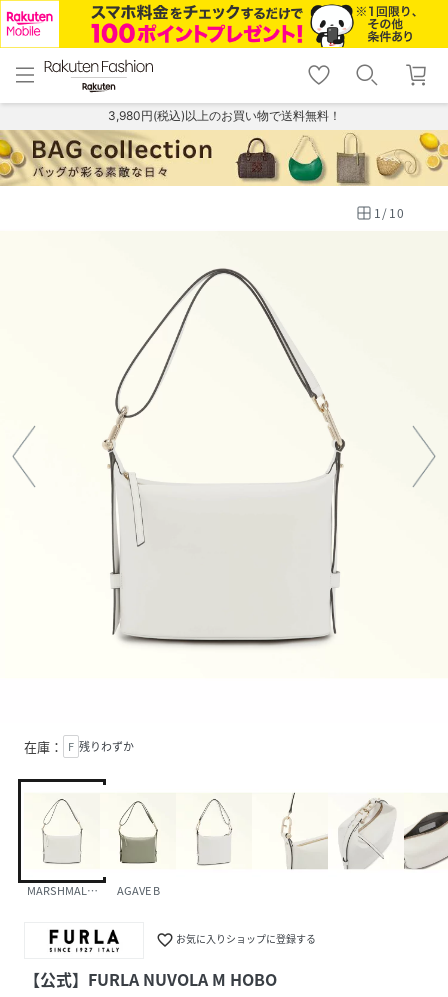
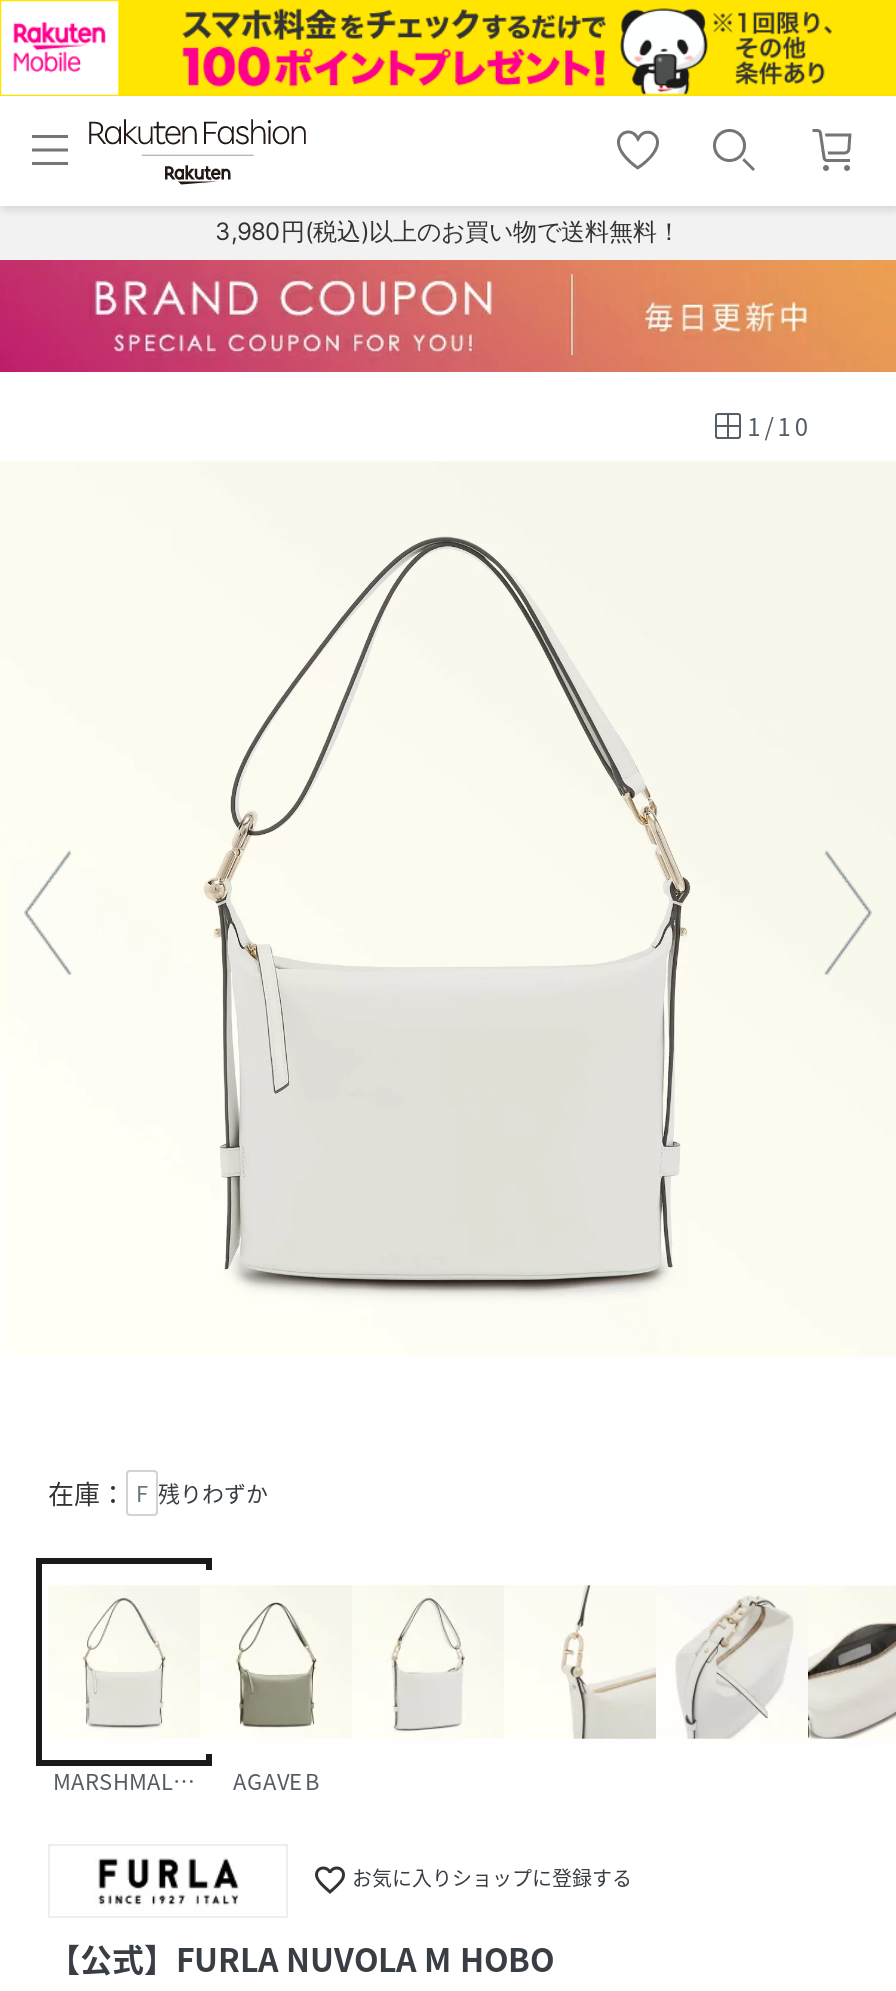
- [image]
+ [image]
